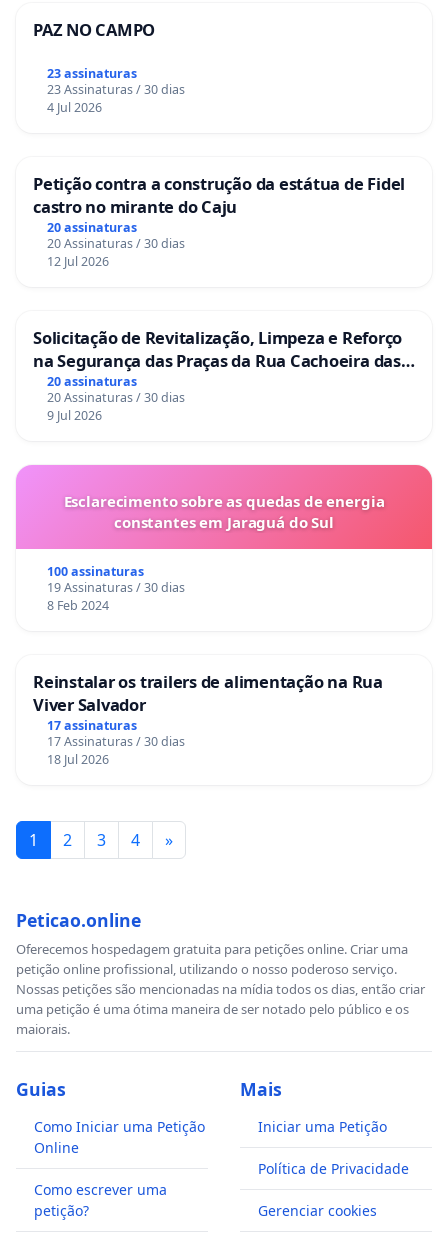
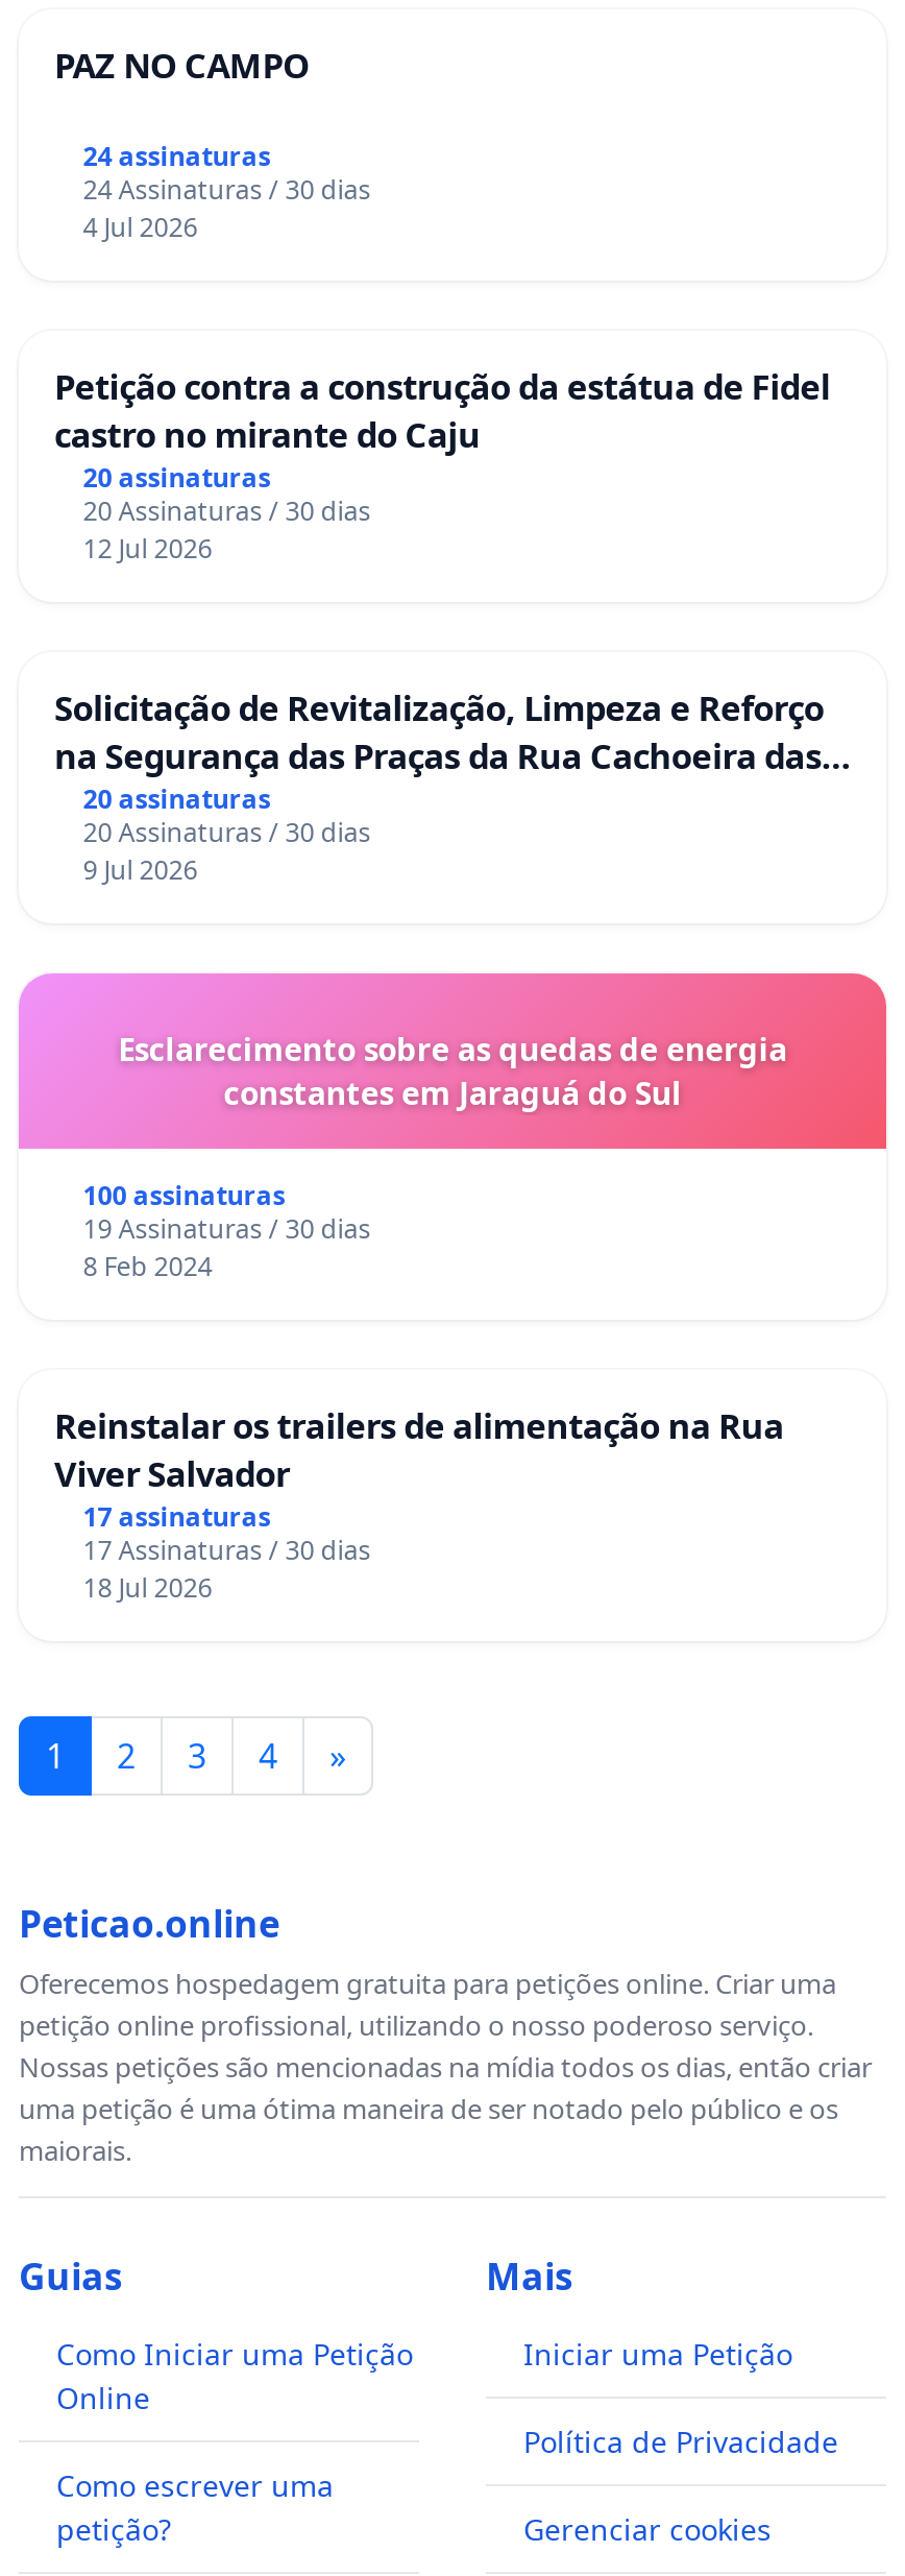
- 23 assinaturas
+ 24 assinaturas

- 23 Assinaturas / 30 dias
+ 24 Assinaturas / 30 dias
